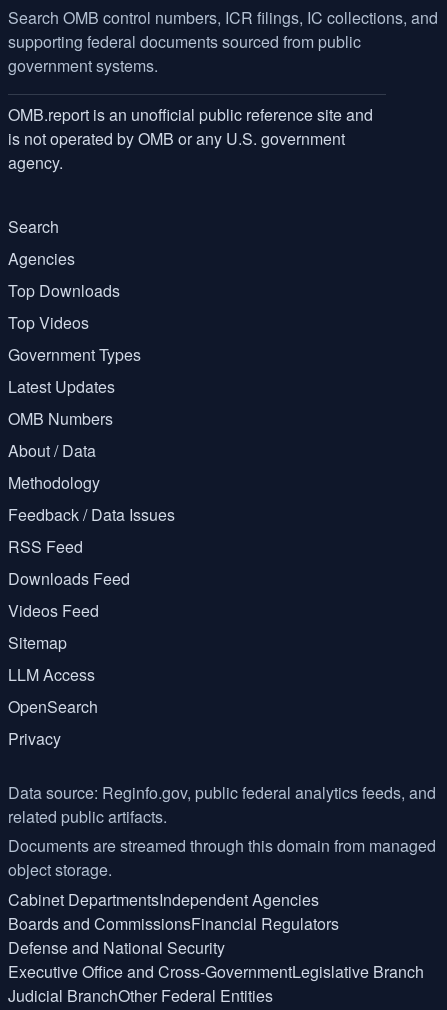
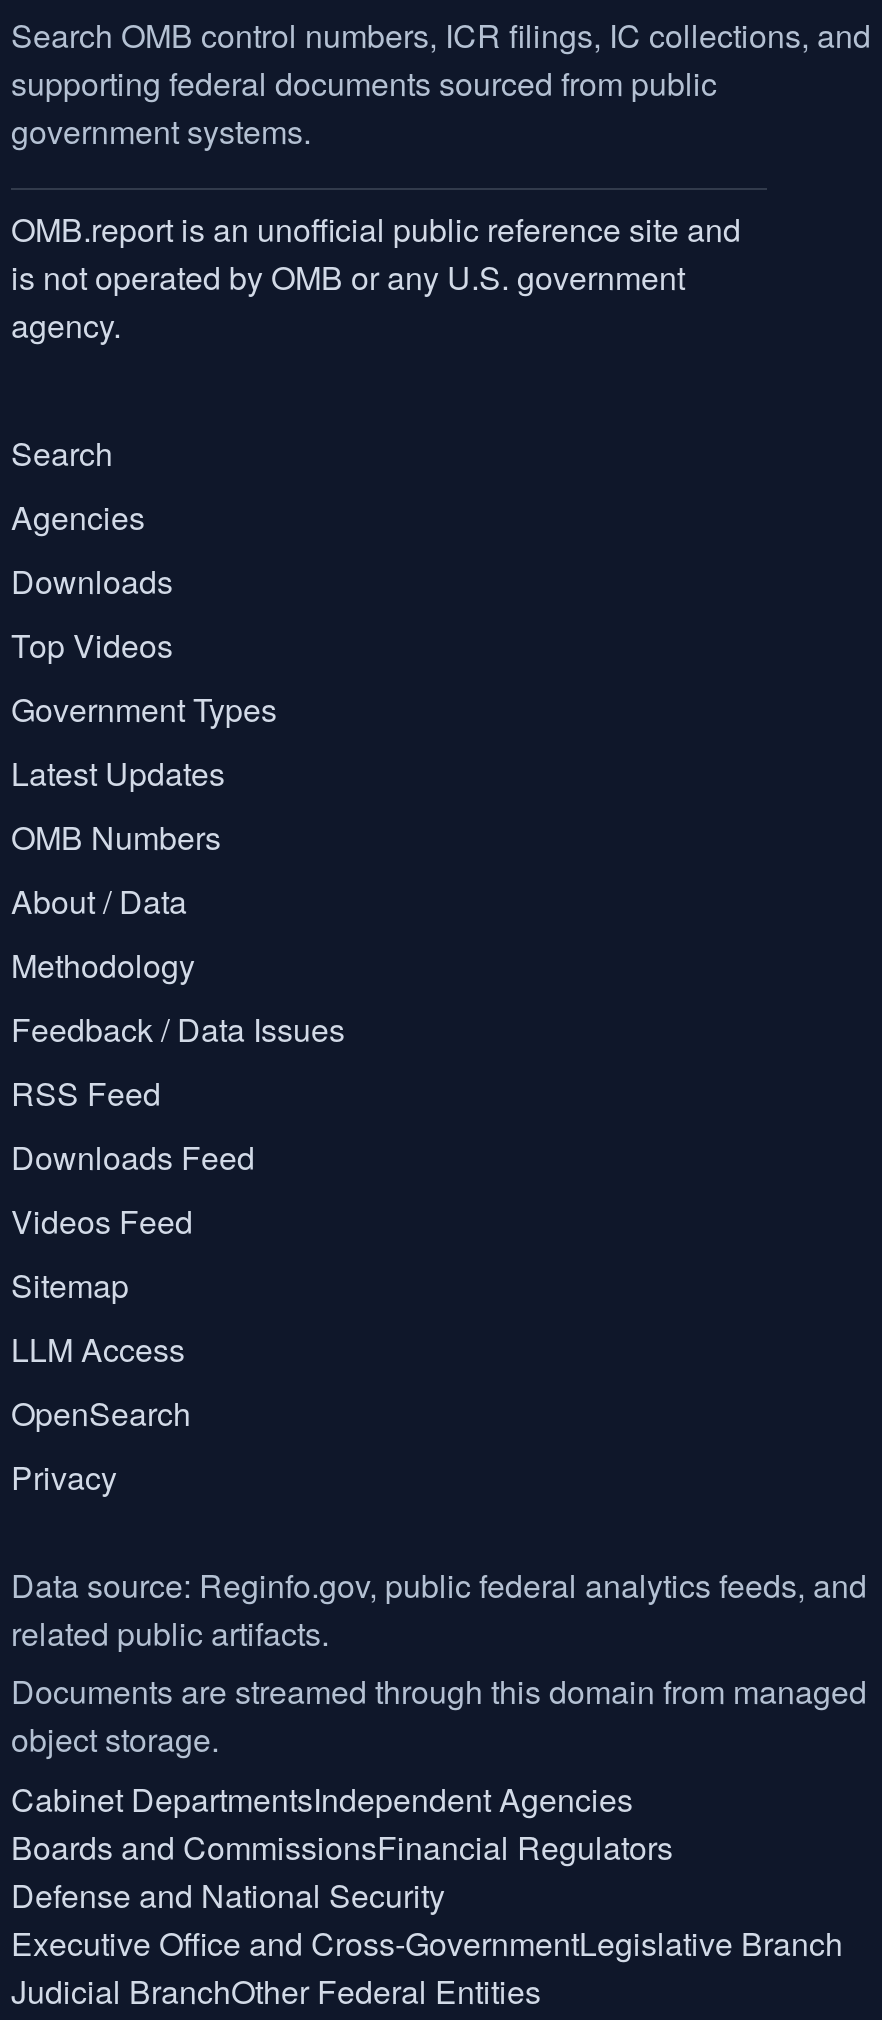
- Top Downloads
+ Downloads
